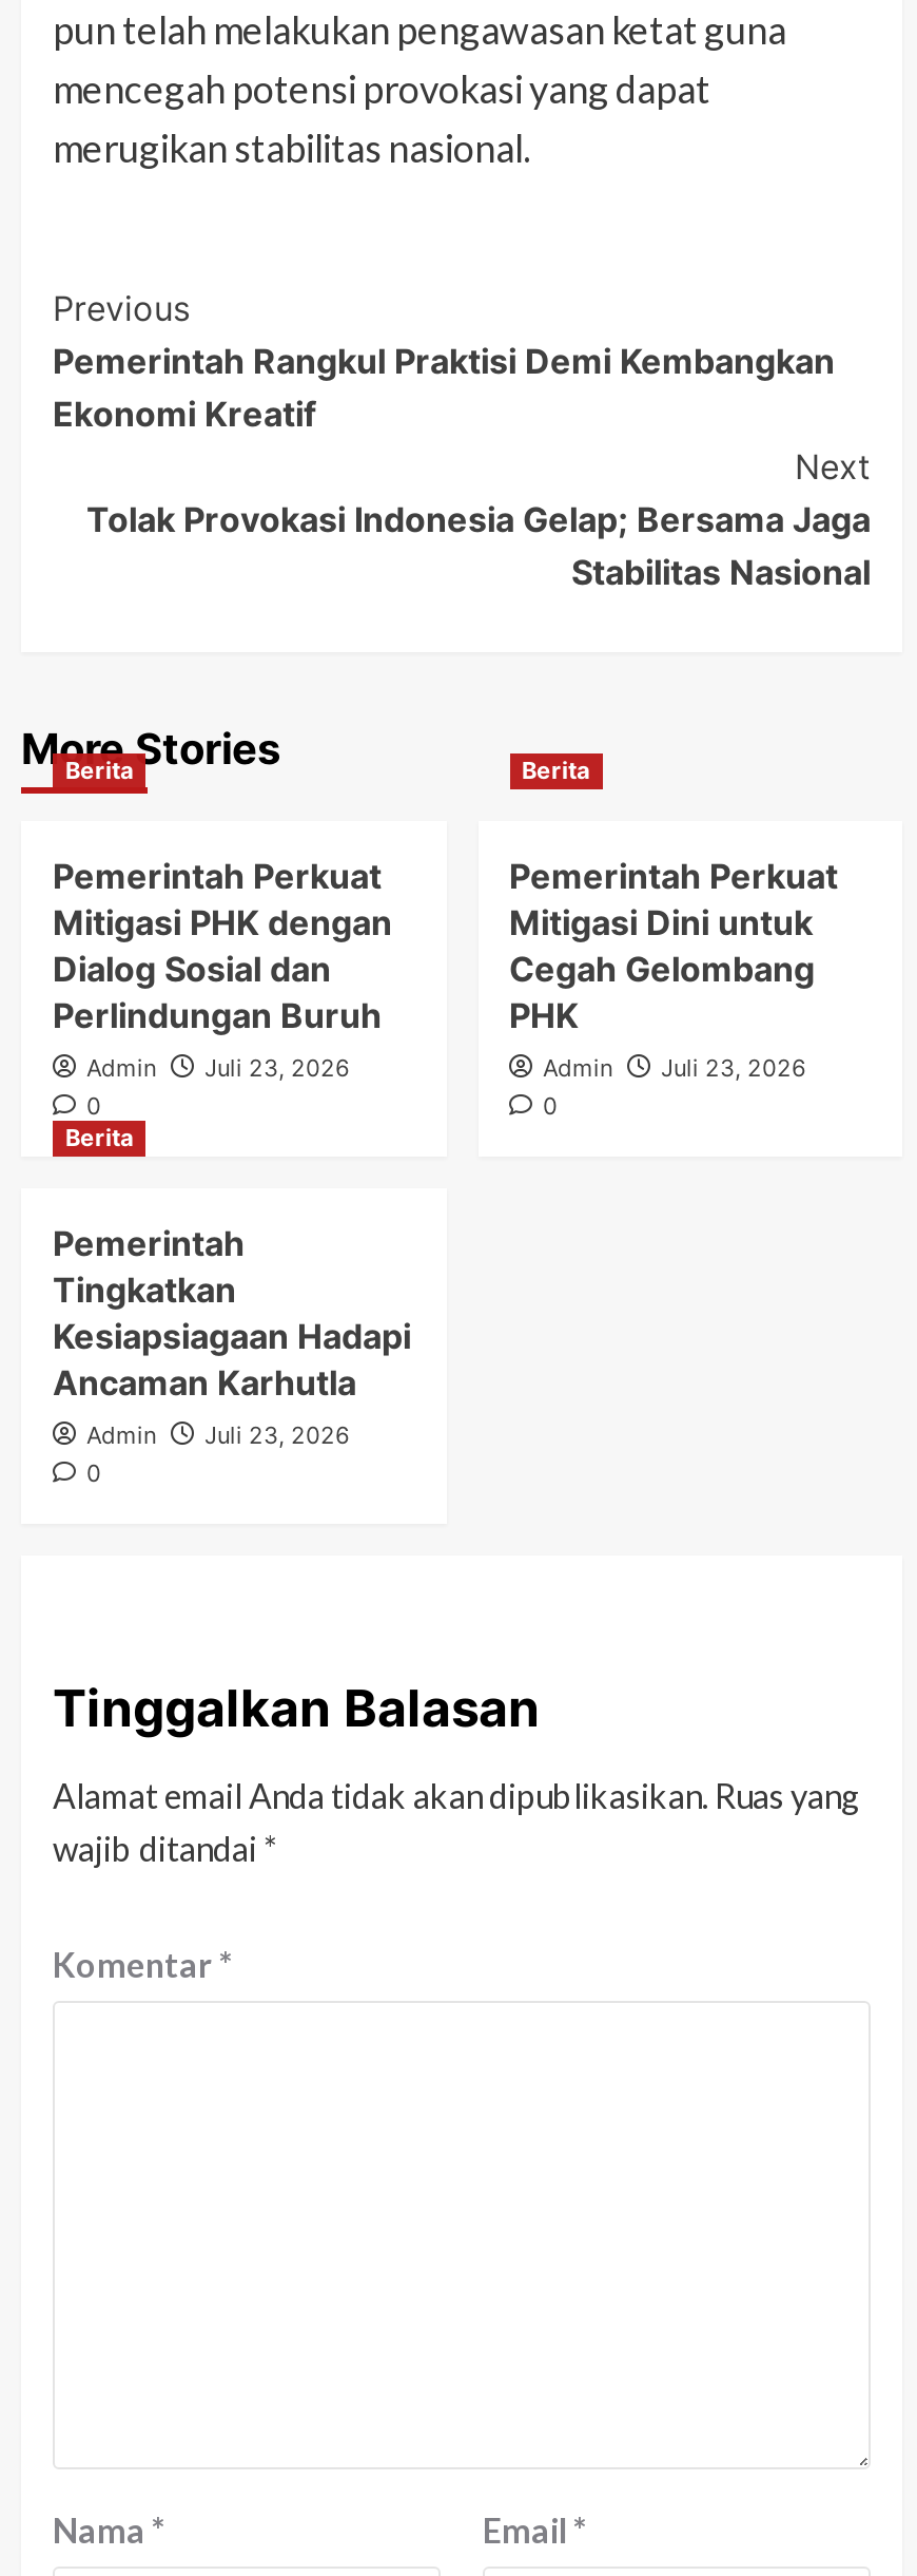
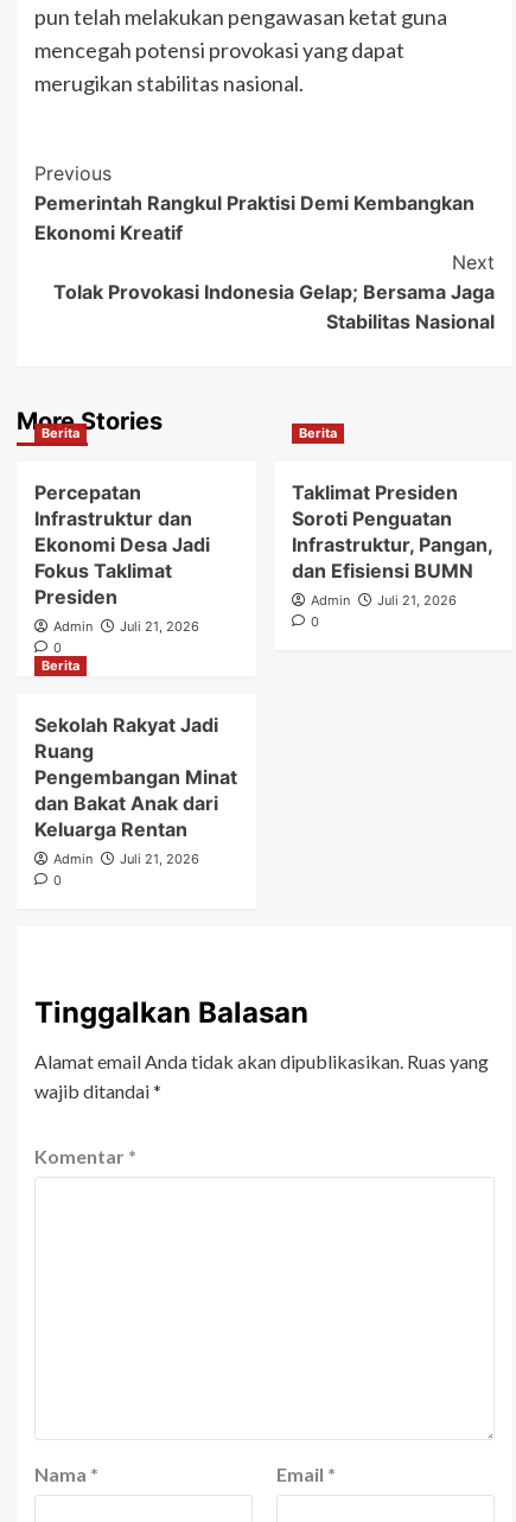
- Pemerintah Perkuat
- Mitigasi PHK dengan
- Dialog Sosial dan
- Perlindungan Buruh
+ Percepatan
+ Infrastruktur dan
+ Ekonomi Desa Jadi
+ Fokus Taklimat
+ Presiden

- Pemerintah Perkuat
- Mitigasi Dini untuk
- Cegah Gelombang
- PHK
+ Taklimat Presiden
+ Soroti Penguatan
+ Infrastruktur, Pangan,
+ dan Efisiensi BUMN

- Admin Juli 23, 2026
+ Admin Juli 21, 2026

- Admin Juli 23, 2026
+ Admin Juli 21, 2026

- Pemerintah
- Tingkatkan
- Kesiapsiagaan Hadapi
- Ancaman Karhutla
+ Sekolah Rakyat Jadi
+ Ruang
+ Pengembangan Minat
+ dan Bakat Anak dari
+ Keluarga Rentan

- Admin Juli 23, 2026
+ Admin Juli 21, 2026
